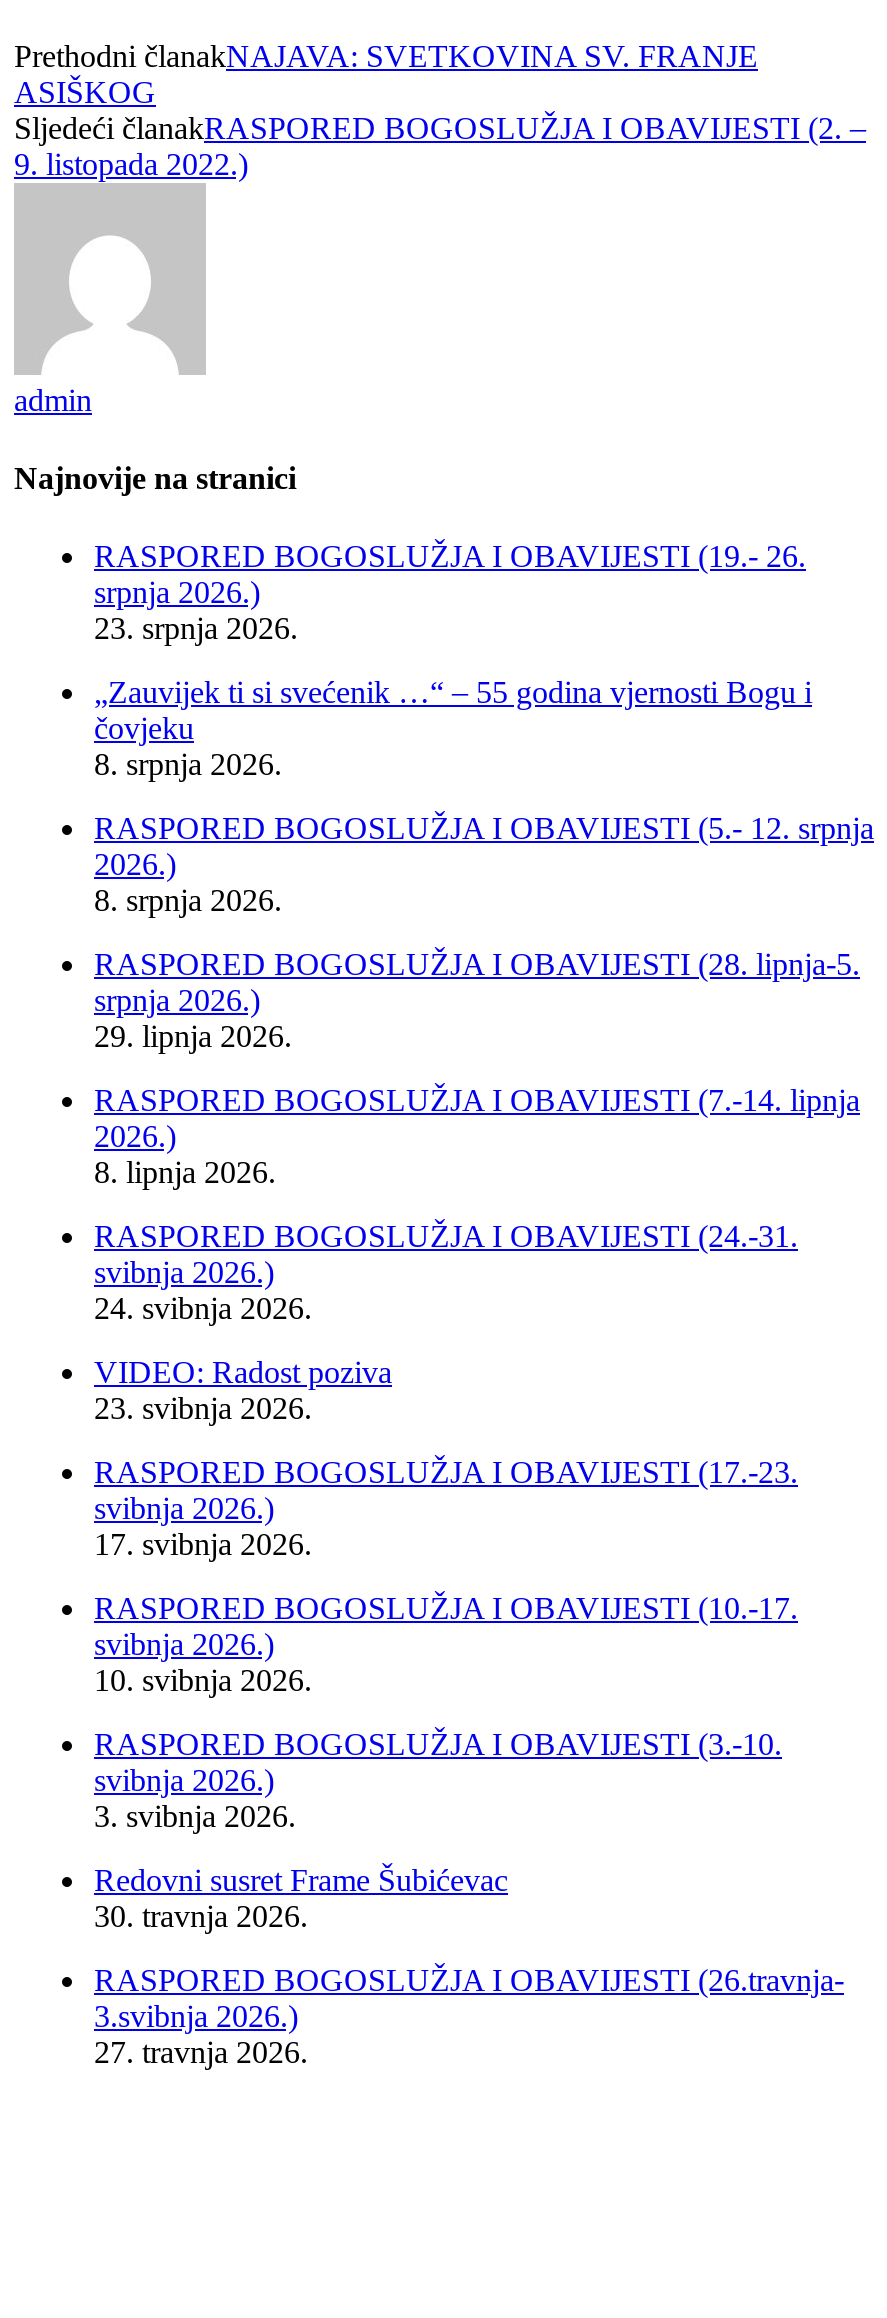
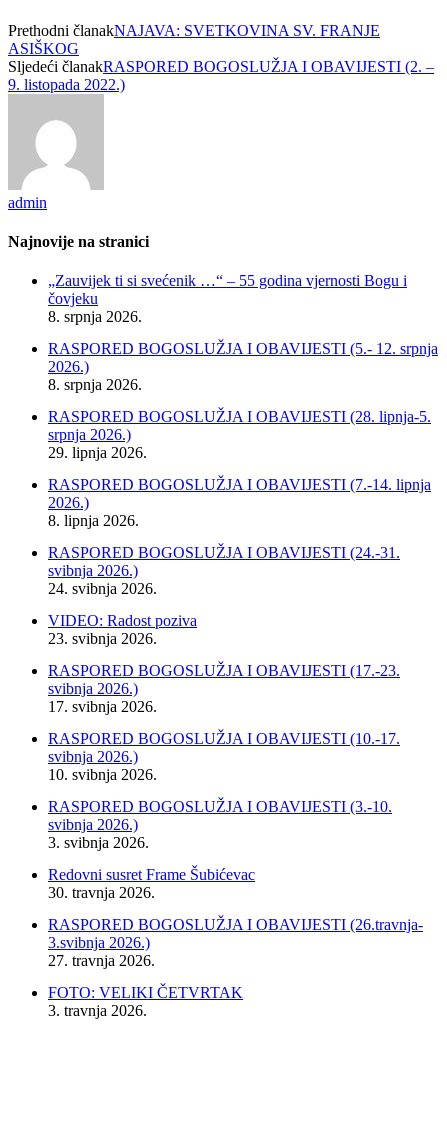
- RASPORED BOGOSLUŽJA I OBAVIJESTI (19.- 26.
- srpnja 2026.)
- 23. srpnja 2026.

moved up: „Zauvijek ti si svećenik …“ – 55 godina vjernosti Bogu i | čovjeku | 8. srpnja 2026. | ... | 3.svibnja 2026.) | 27. travnja 2026.

+ FOTO: VELIKI ČETVRTAK
+ 3. travnja 2026.
